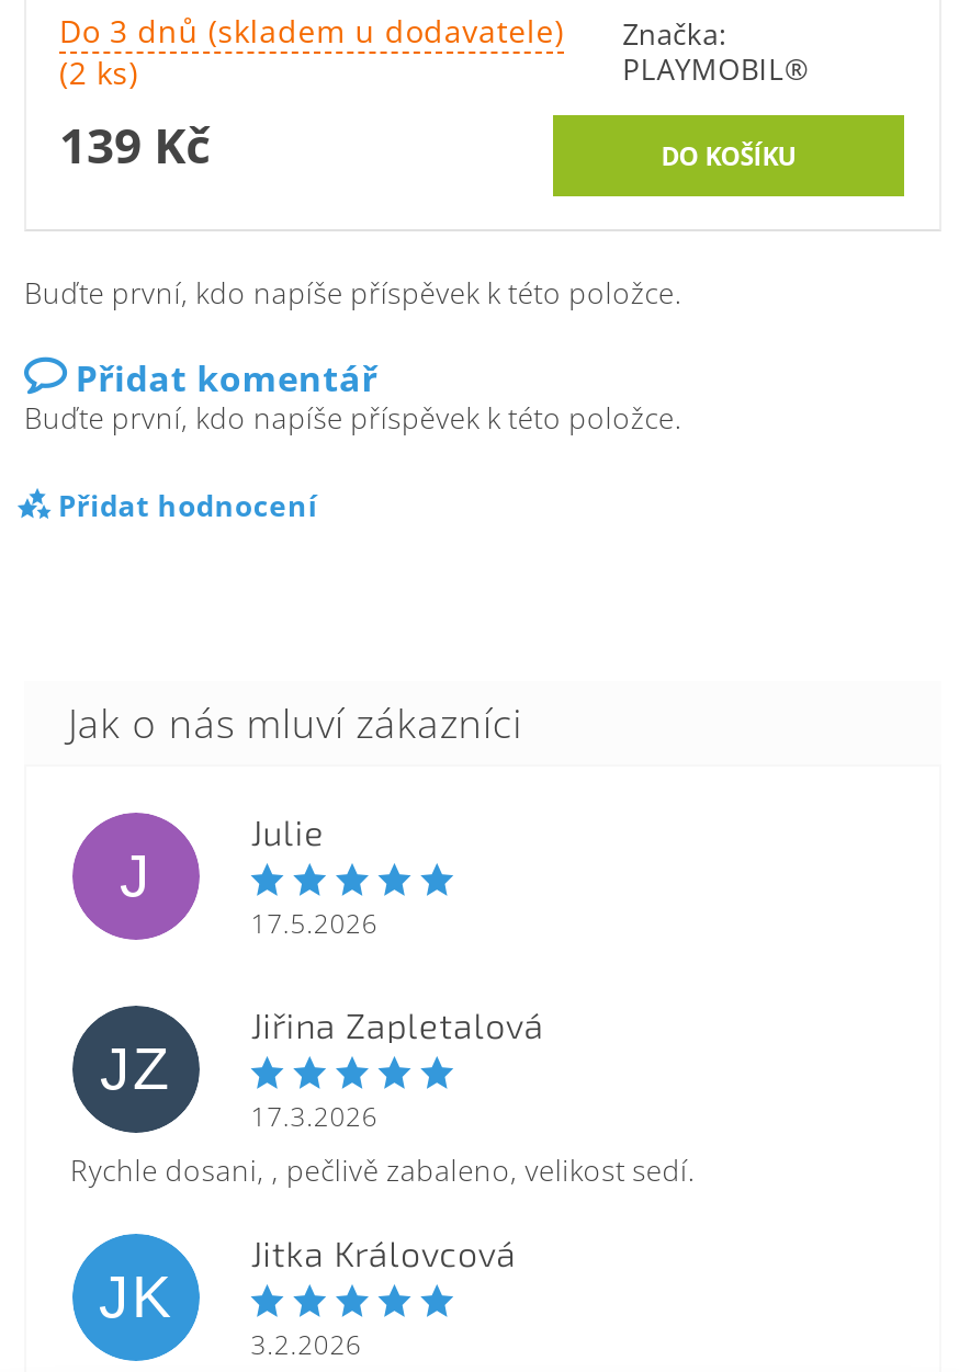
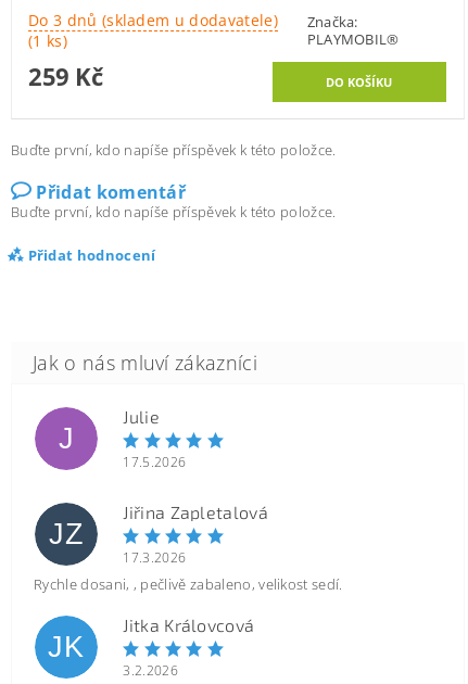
- (2 ks)
+ (1 ks)

- 139 Kč
+ 259 Kč
